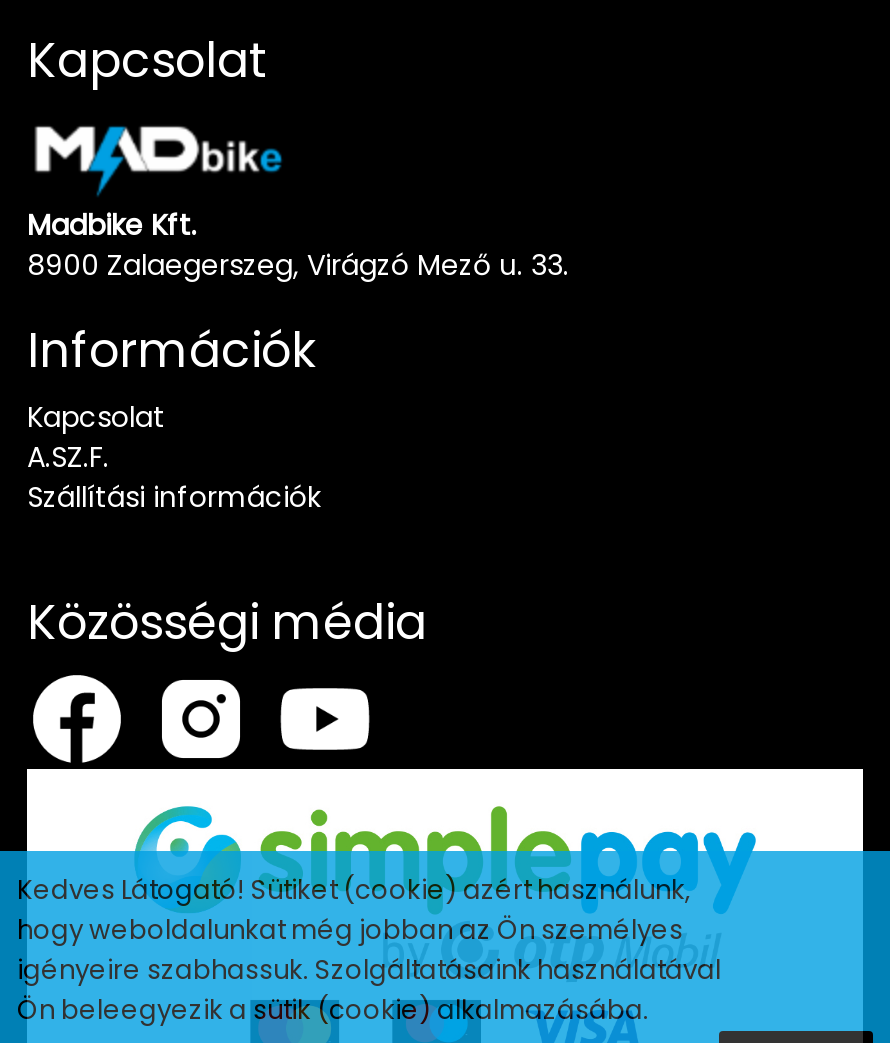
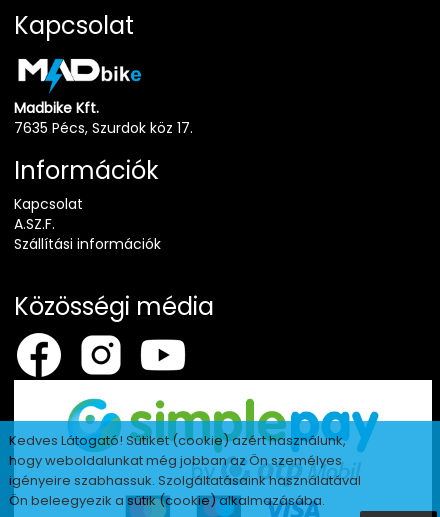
- 8900 Zalaegerszeg, Virágzó Mező u. 33.
+ 7635 Pécs, Szurdok köz 17.
